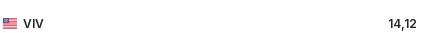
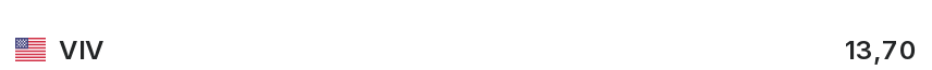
- 14,12
+ 13,70
